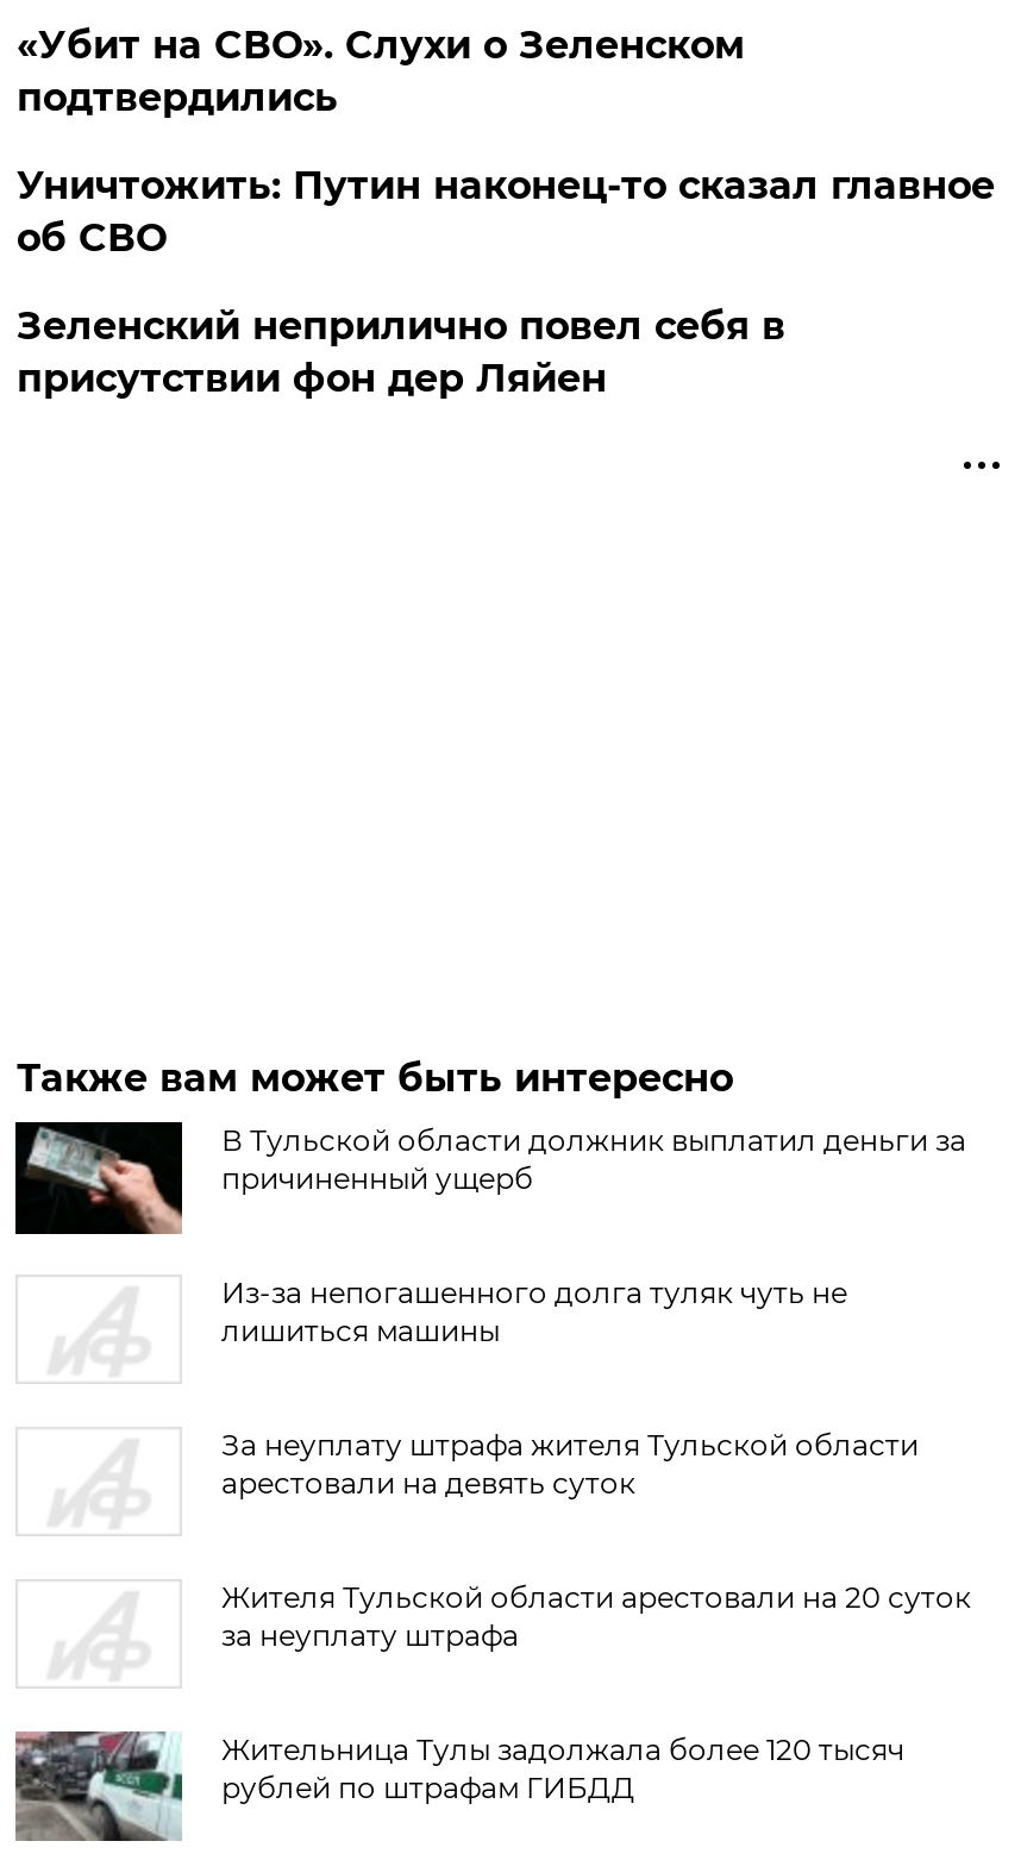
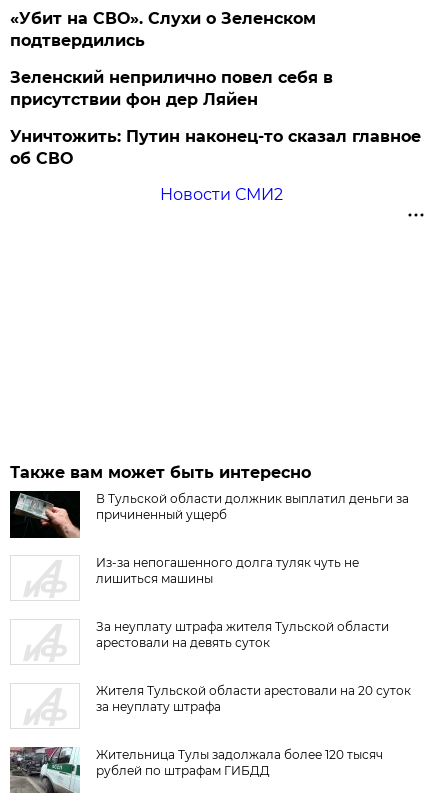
moved down: Уничтожить: Путин наконец-то сказал главное | об СВО

moved up: Зеленский неприлично повел cебя в | присутствии фон дер Ляйен

+ Новости СМИ2
